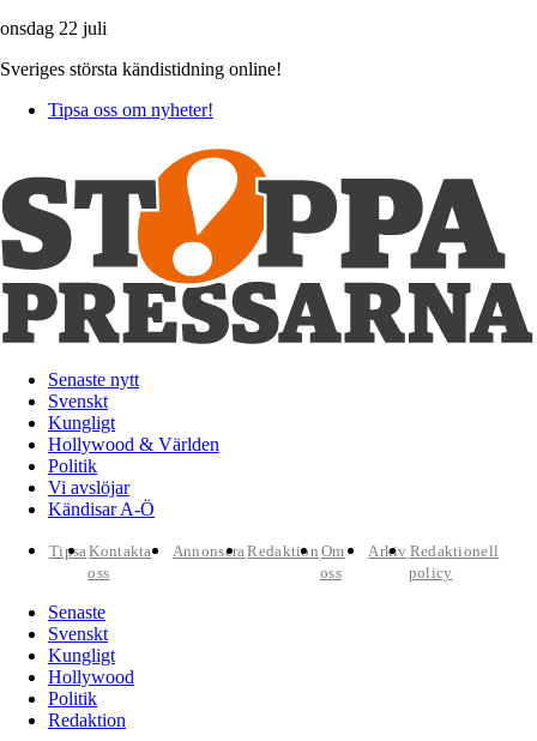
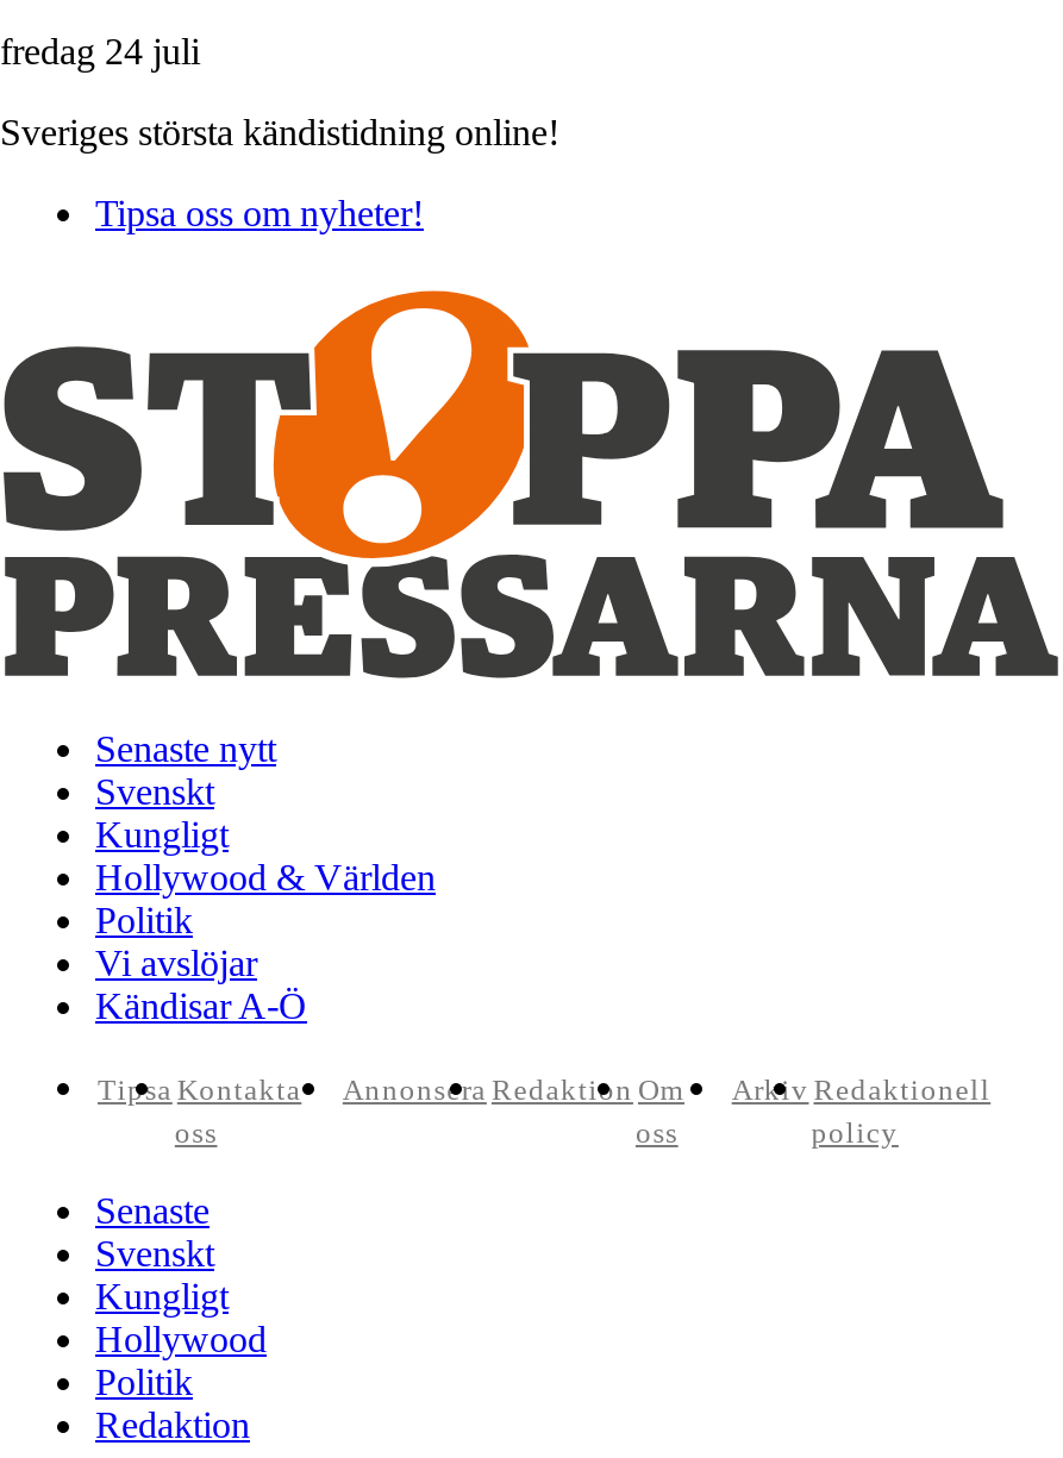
- onsdag 22 juli
+ fredag 24 juli
